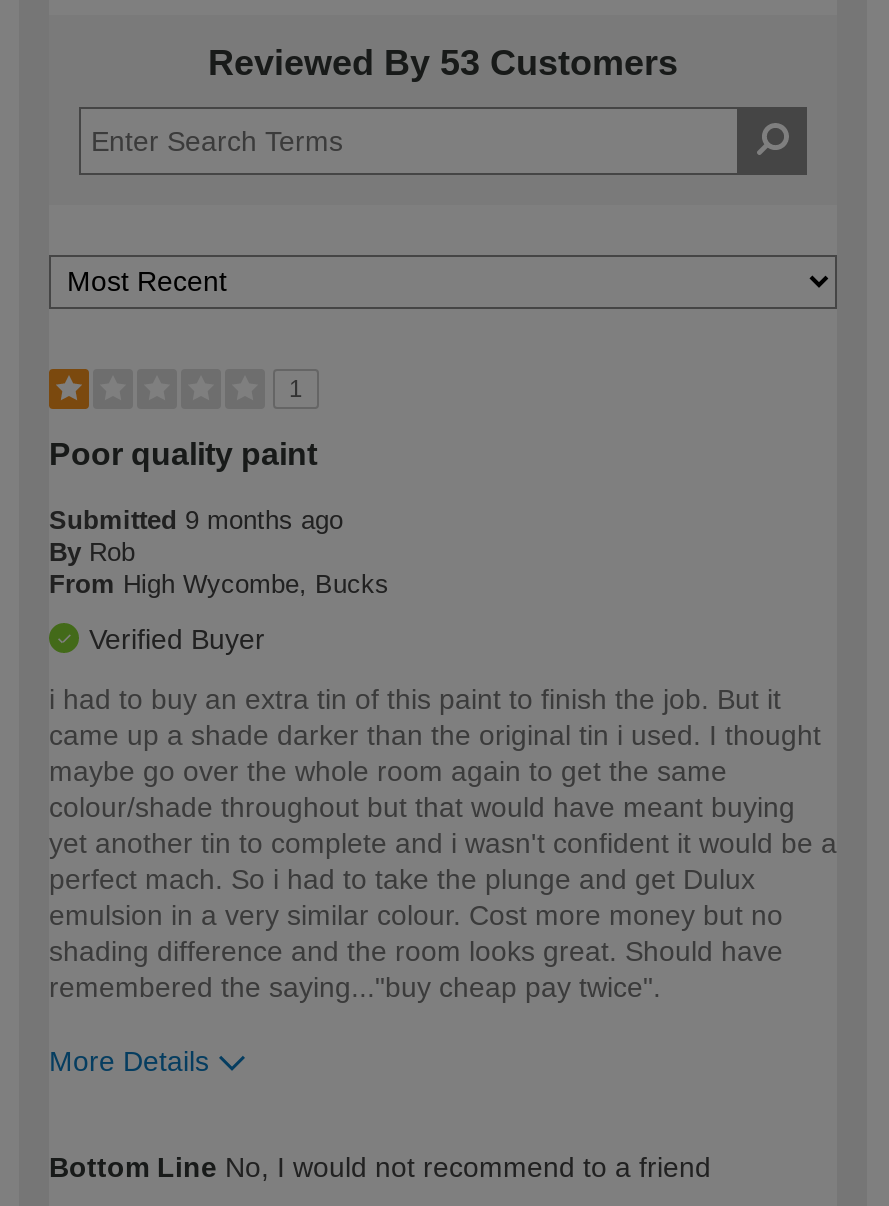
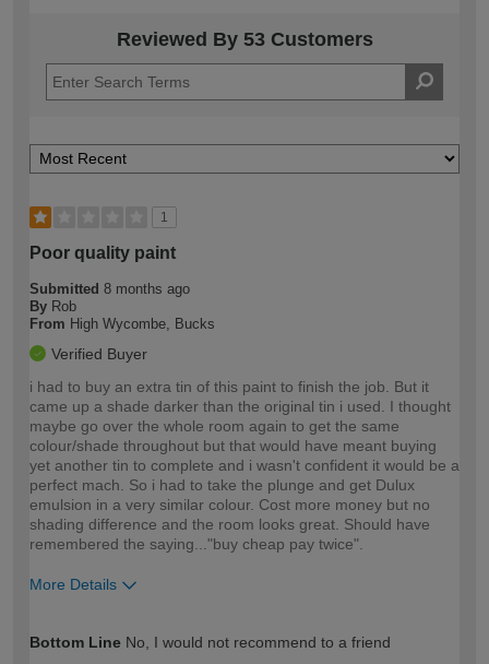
- Submitted 9 months ago
+ Submitted 8 months ago
